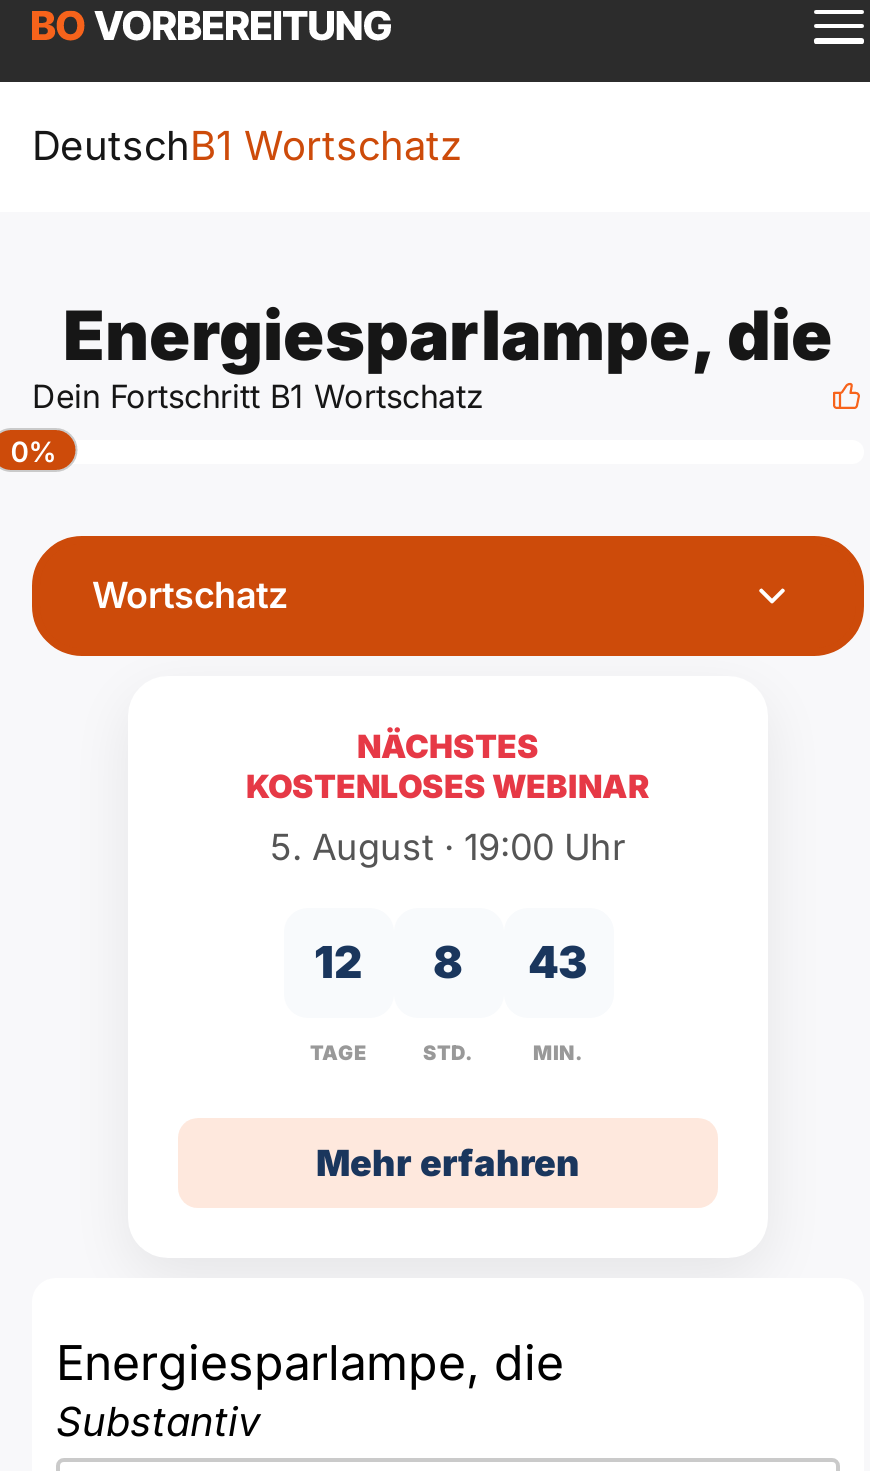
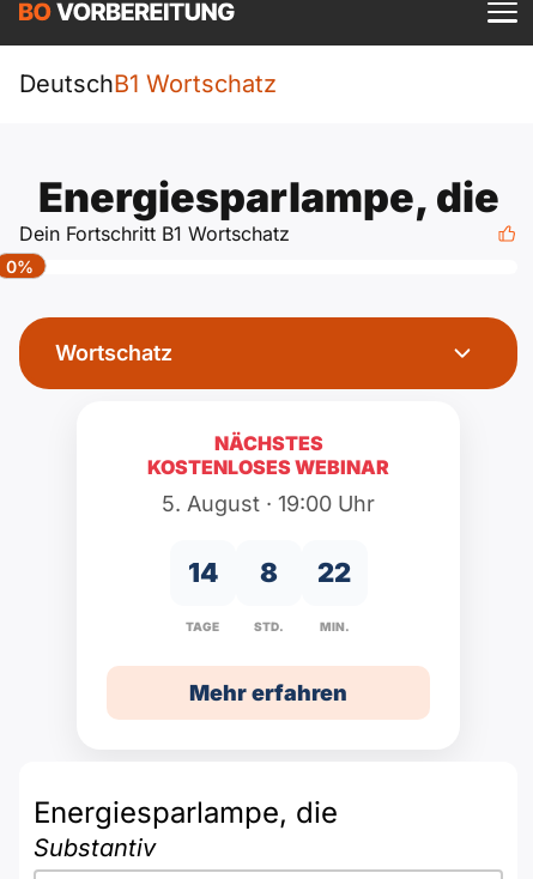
- 12
+ 14

- 43
+ 22
